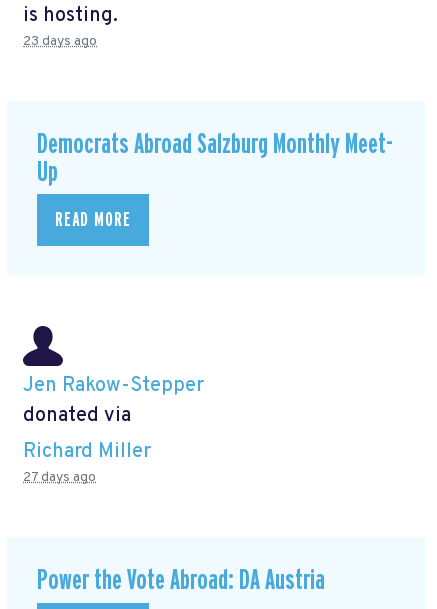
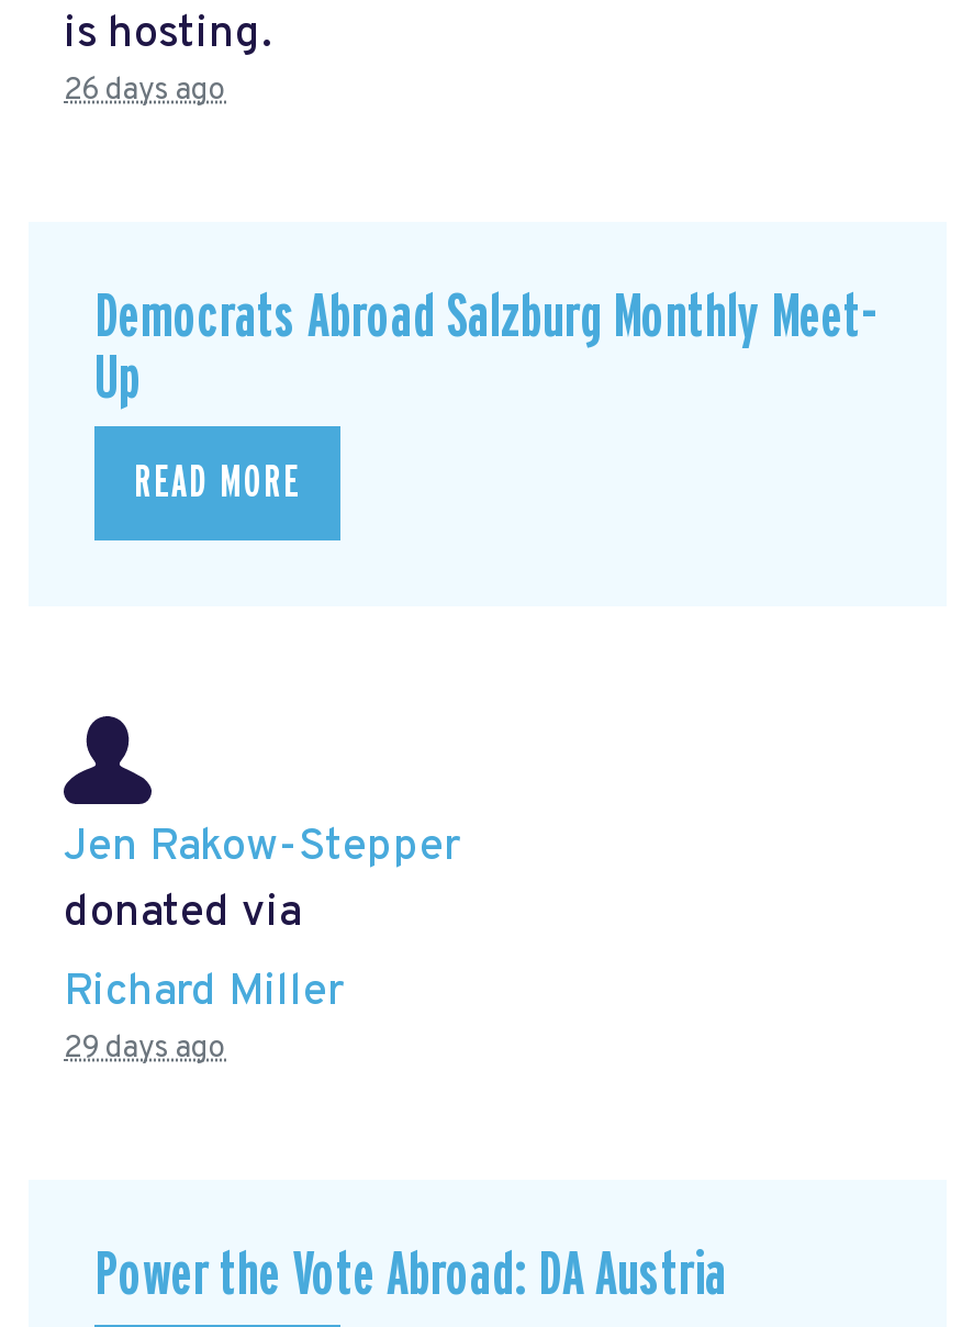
- 23 days ago
+ 26 days ago

- 27 days ago
+ 29 days ago
